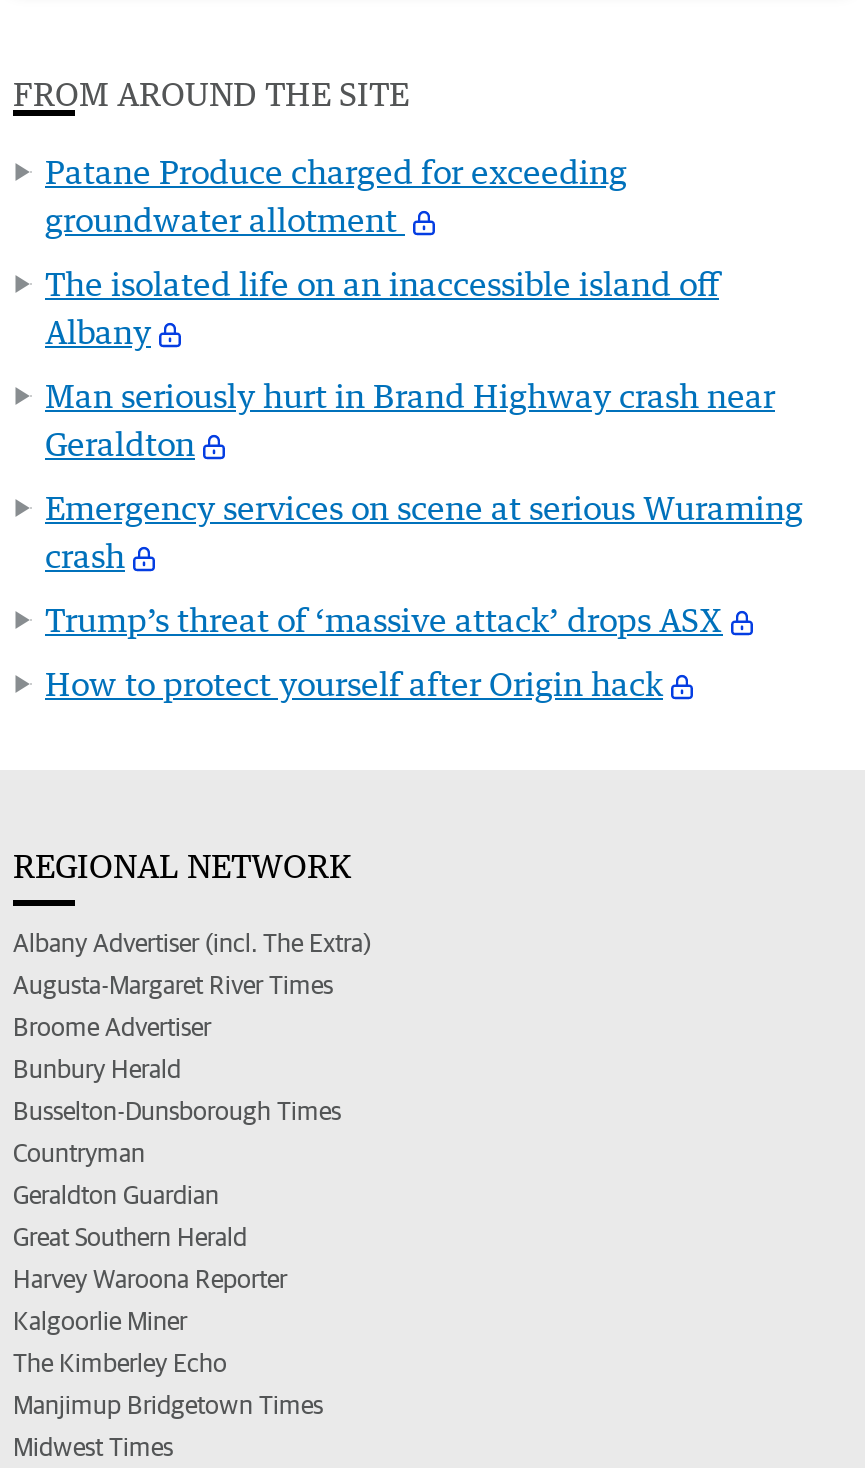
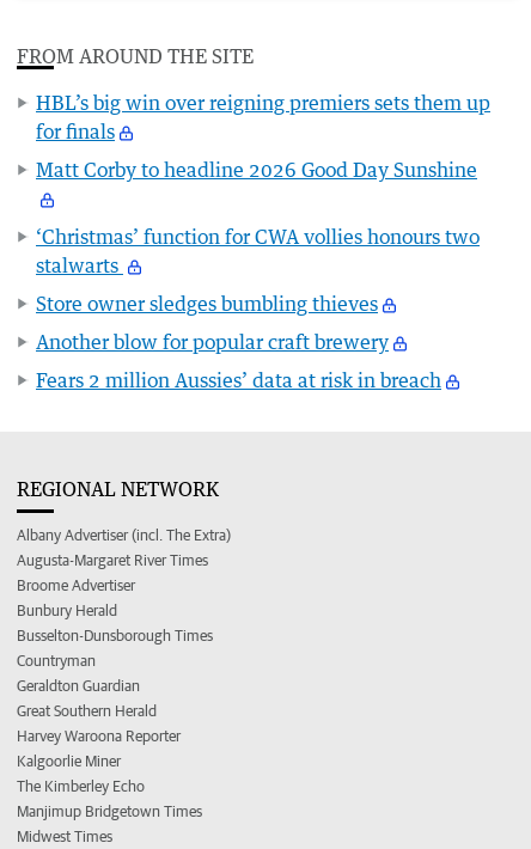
- Patane Produce charged for exceeding
- groundwater allotment
+ HBL’s big win over reigning premiers sets them up
+ for finals

- The isolated life on an inaccessible island off
- Albany
+ Matt Corby to headline 2026 Good Day Sunshine

- Man seriously hurt in Brand Highway crash near
- Geraldton
+ ‘Christmas’ function for CWA vollies honours two
+ stalwarts

- Emergency services on scene at serious Wuraming
- crash
+ Store owner sledges bumbling thieves

- Trump’s threat of ‘massive attack’ drops ASX
+ Another blow for popular craft brewery

- How to protect yourself after Origin hack
+ Fears 2 million Aussies’ data at risk in breach
